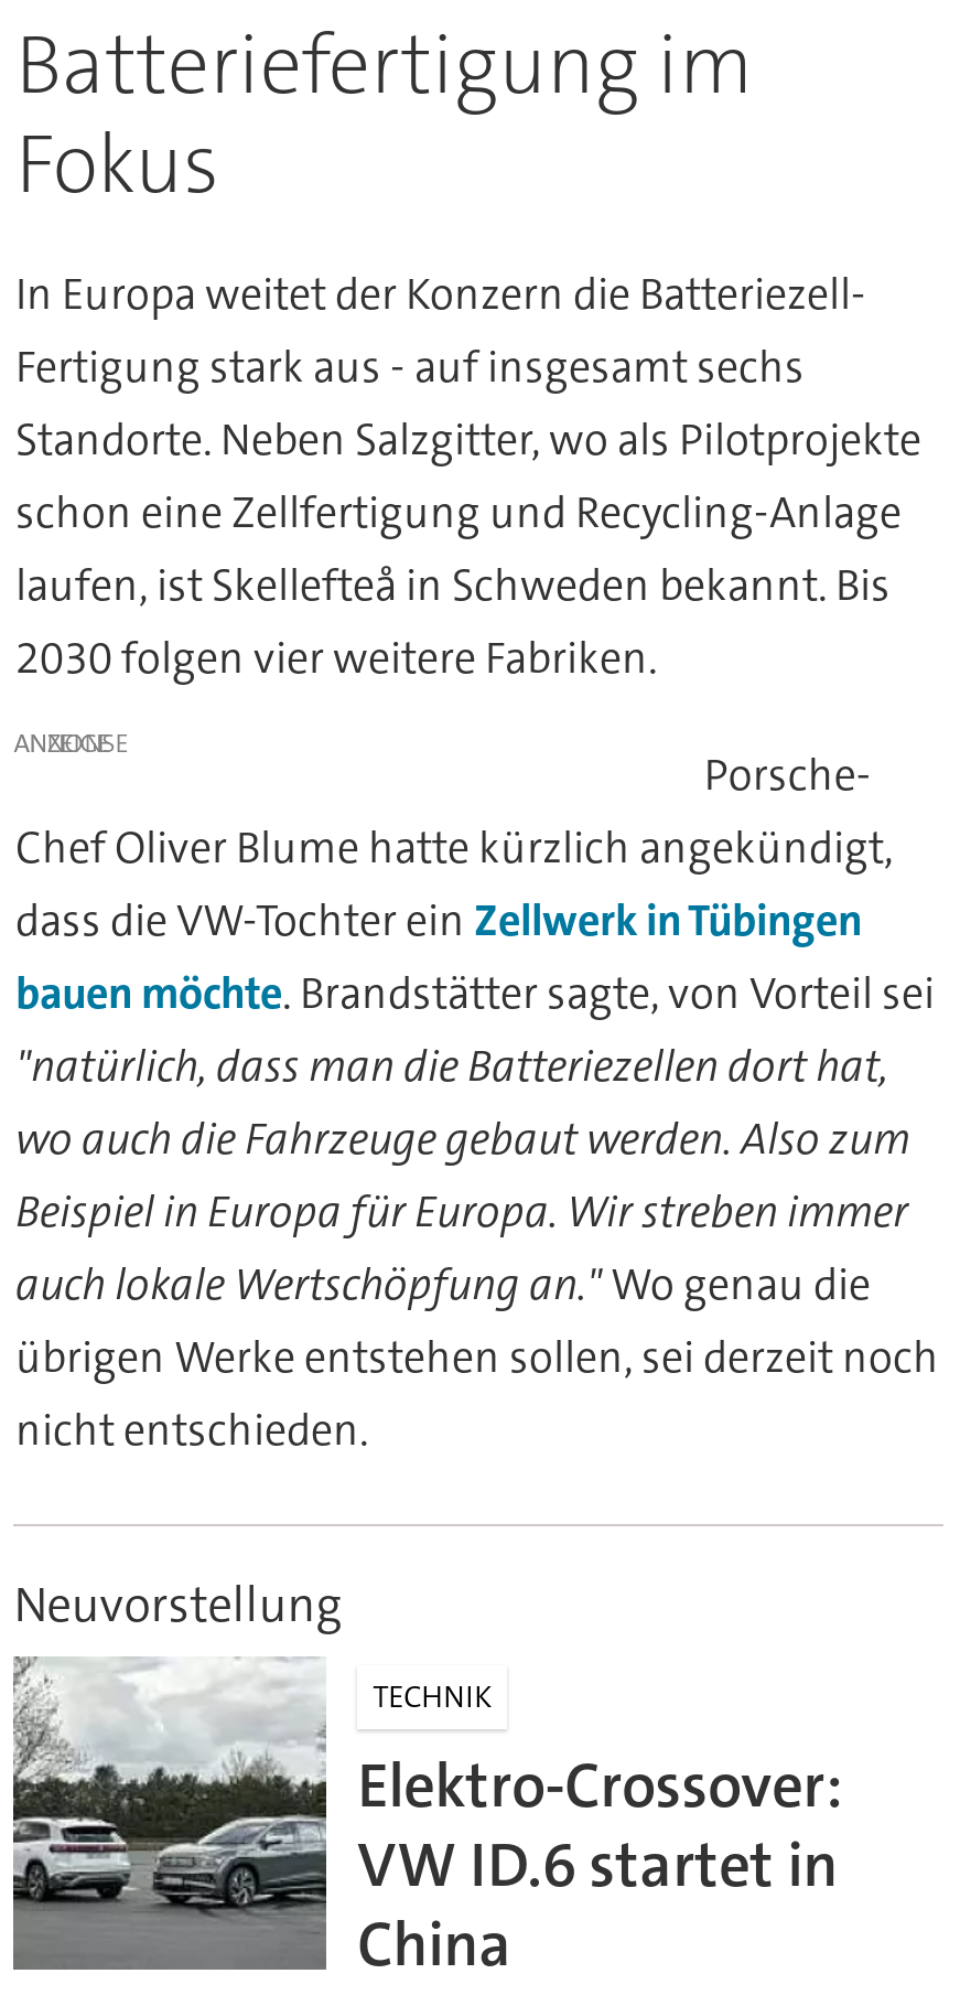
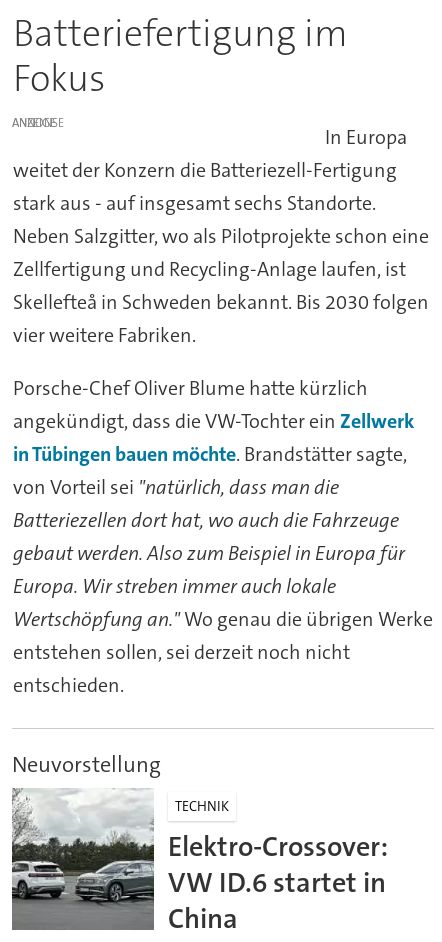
- In Europa weitet der Konzern die Batteriezell-
- Fertigung stark aus - auf insgesamt sechs
- Standorte. Neben Salzgitter, wo als Pilotprojekte
- schon eine Zellfertigung und Recycling-Anlage
- laufen, ist Skellefteå in Schweden bekannt. Bis
- 2030 folgen vier weitere Fabriken.

moved up: ANZEIGE

- Porsche-
- Chef Oliver Blume hatte kürzlich angekündigt,
- dass die VW-Tochter ein Zellwerk in Tübingen
- bauen möchte. Brandstätter sagte, von Vorteil sei
- "natürlich, dass man die Batteriezellen dort hat,
- wo auch die Fahrzeuge gebaut werden. Also zum
- Beispiel in Europa für Europa. Wir streben immer
- auch lokale Wertschöpfung an."Wo genau die
- übrigen Werke entstehen sollen, sei derzeit noch
- nicht entschieden.
+ In Europa
+ weitet der Konzern die Batteriezell-Fertigung
+ stark aus - auf insgesamt sechs Standorte.
+ Neben Salzgitter, wo als Pilotprojekte schon eine
+ Zellfertigung und Recycling-Anlage laufen, ist
+ Skellefteå in Schweden bekannt. Bis 2030 folgen
+ vier weitere Fabriken.
+ Porsche-Chef Oliver Blume hatte kürzlich
+ angekündigt, dass die VW-Tochter ein Zellwerk
+ in Tübingen bauen möchte. Brandstätter sagte,
+ von Vorteil sei "natürlich, dass man die
+ Batteriezellen dort hat, wo auch die Fahrzeuge
+ gebaut werden. Also zum Beispiel in Europa für
+ Europa. Wir streben immer auch lokale
+ Wertschöpfung an."Wo genau die übrigen Werke
+ entstehen sollen, sei derzeit noch nicht
+ entschieden.
